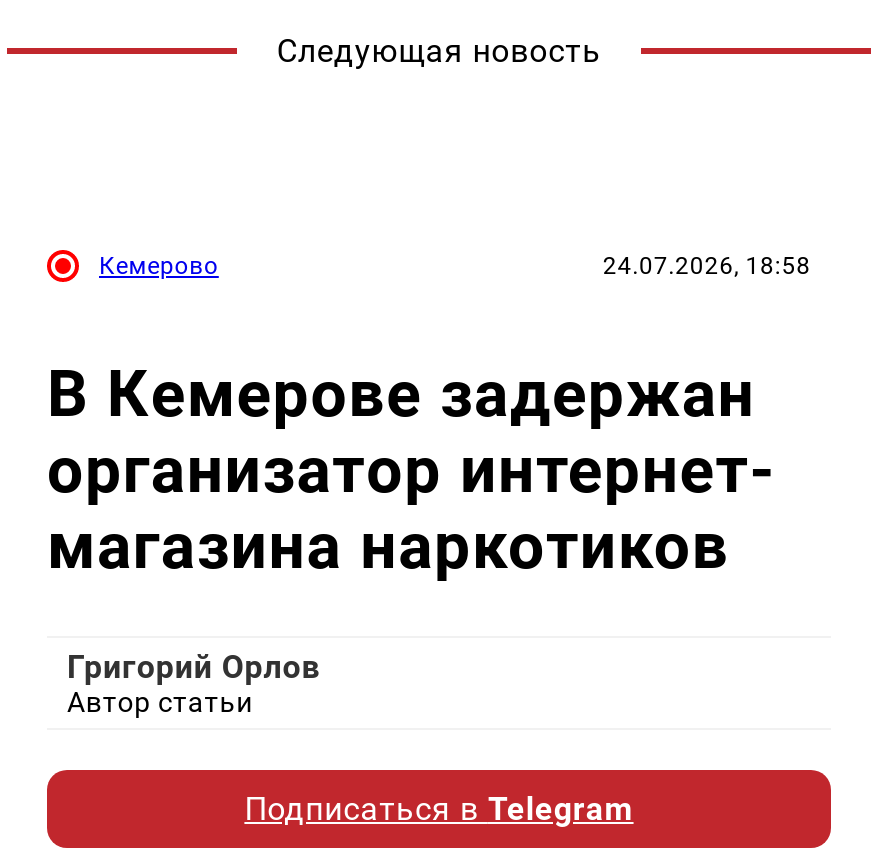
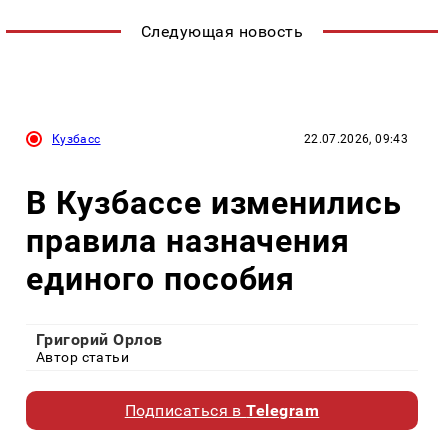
- Кемерово
- 24.07.2026, 18:58
+ Кузбасс
+ 22.07.2026, 09:43

- В Кемерове задержан
- организатор интернет-
- магазина наркотиков
+ В Кузбассе изменились
+ правила назначения
+ единого пособия
